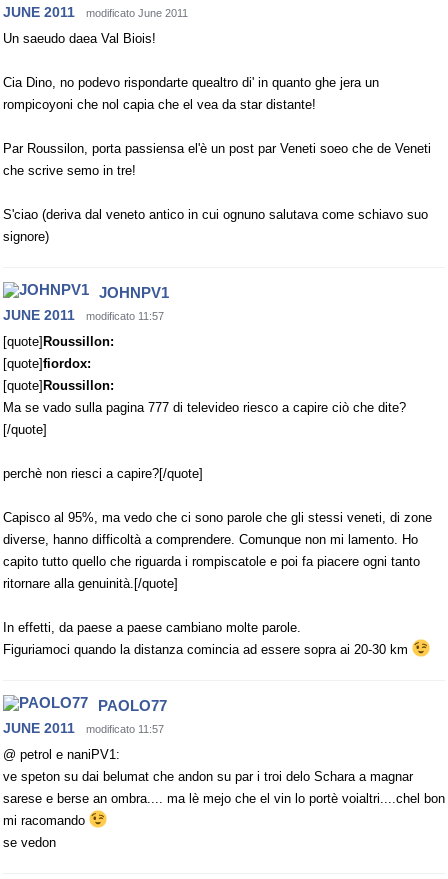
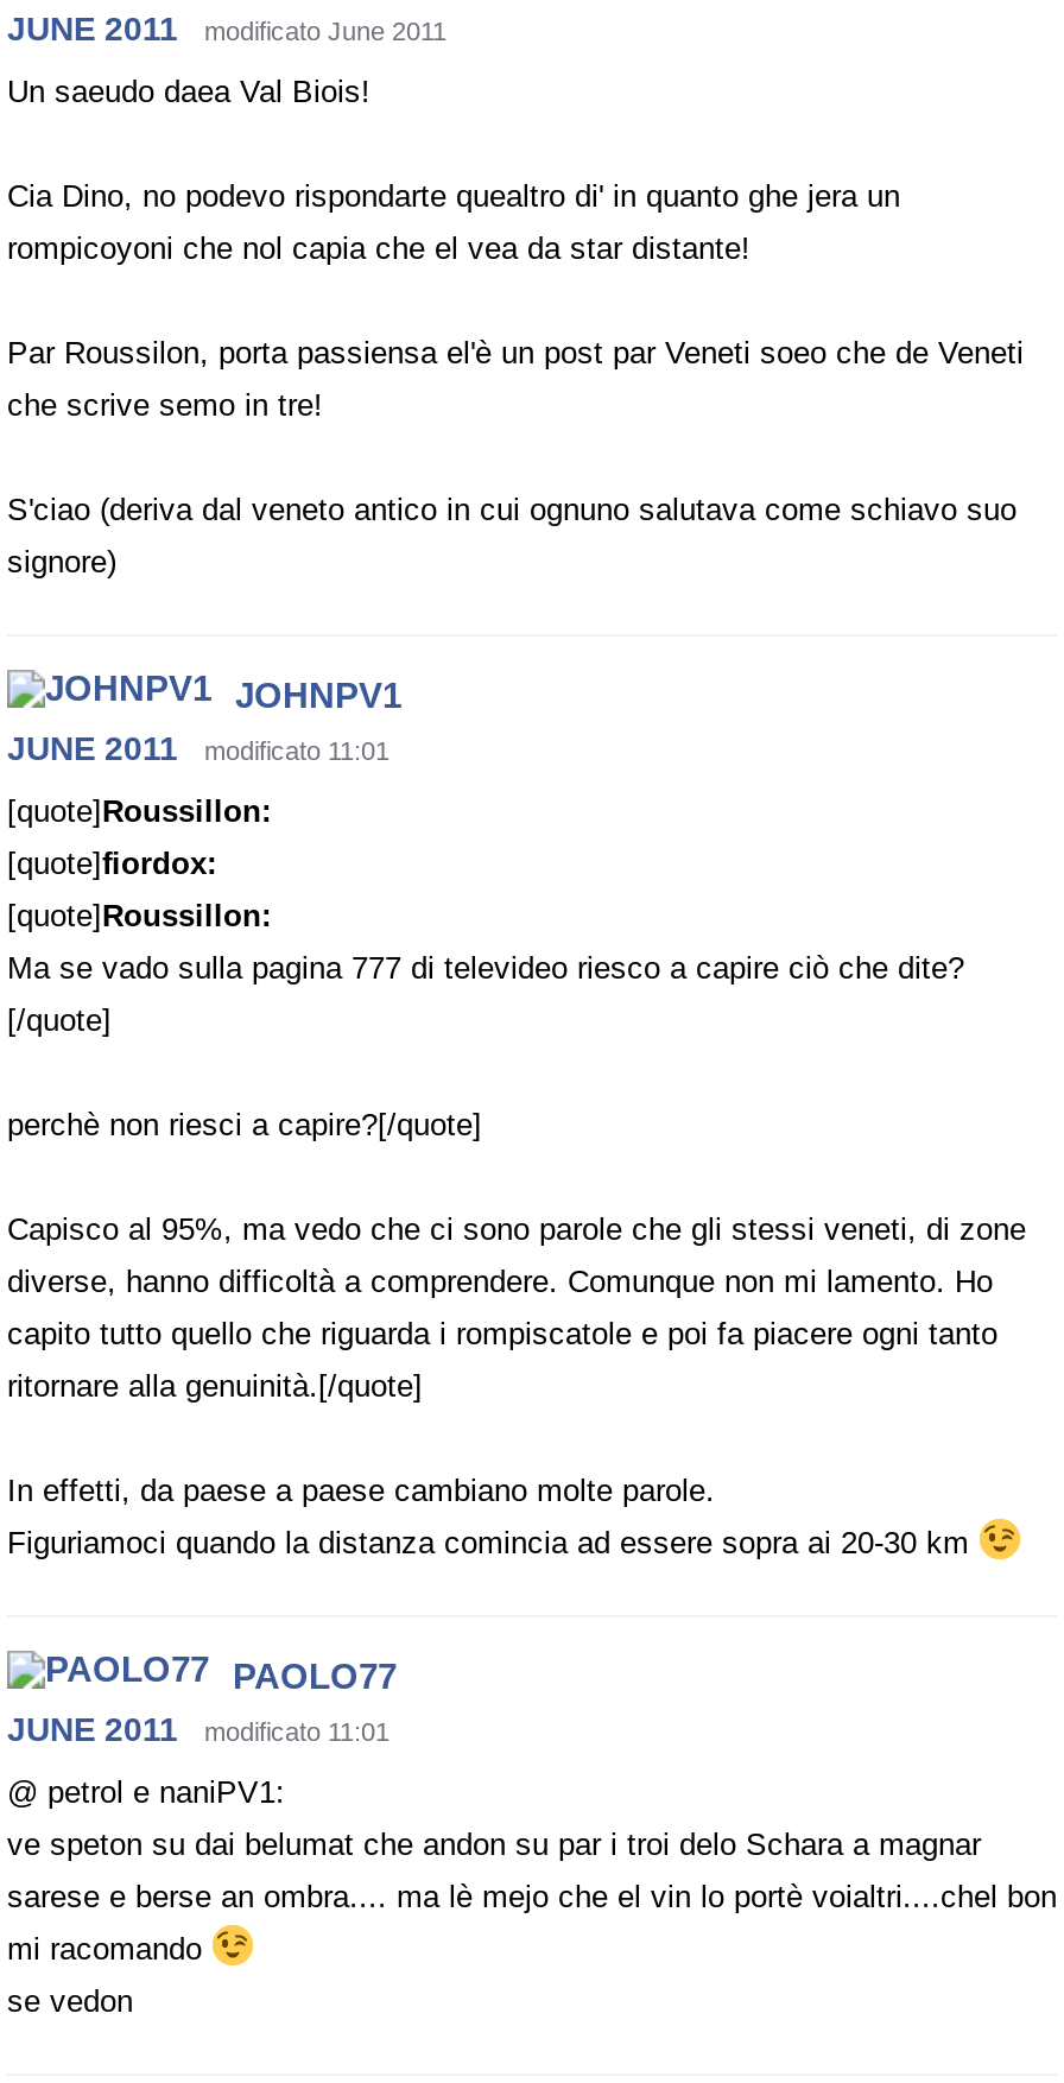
- JUNE 2011 modificato 11:57
+ JUNE 2011 modificato 11:01

- JUNE 2011 modificato 11:57
+ JUNE 2011 modificato 11:01
